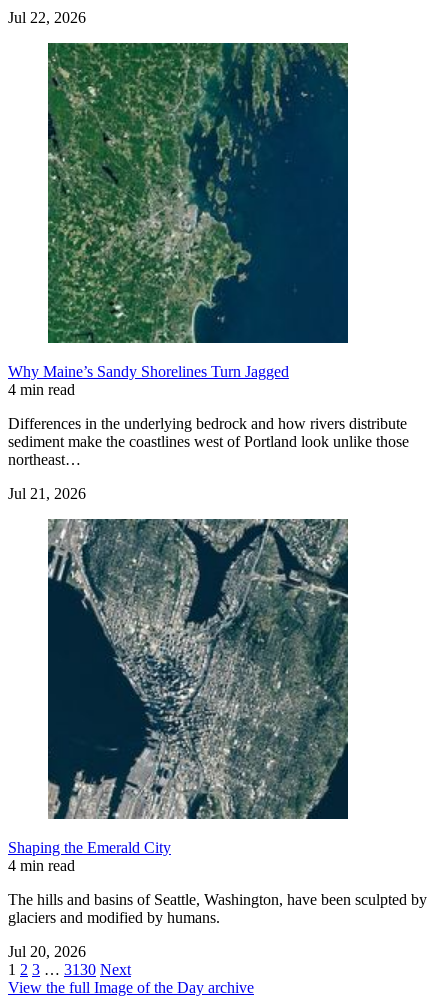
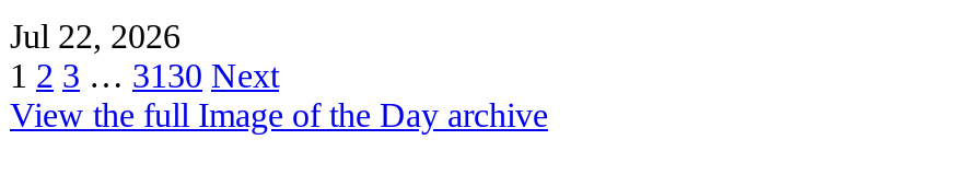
- [image]
- Why Maine’s Sandy Shorelines Turn Jagged
- 4 min read
- Differences in the underlying bedrock and how rivers distribute
- sediment make the coastlines west of Portland look unlike those
- northeast…
- Jul 21, 2026

- [image]
- Shaping the Emerald City
- 4 min read
- The hills and basins of Seattle, Washington, have been sculpted by
- glaciers and modified by humans.
- Jul 20, 2026
